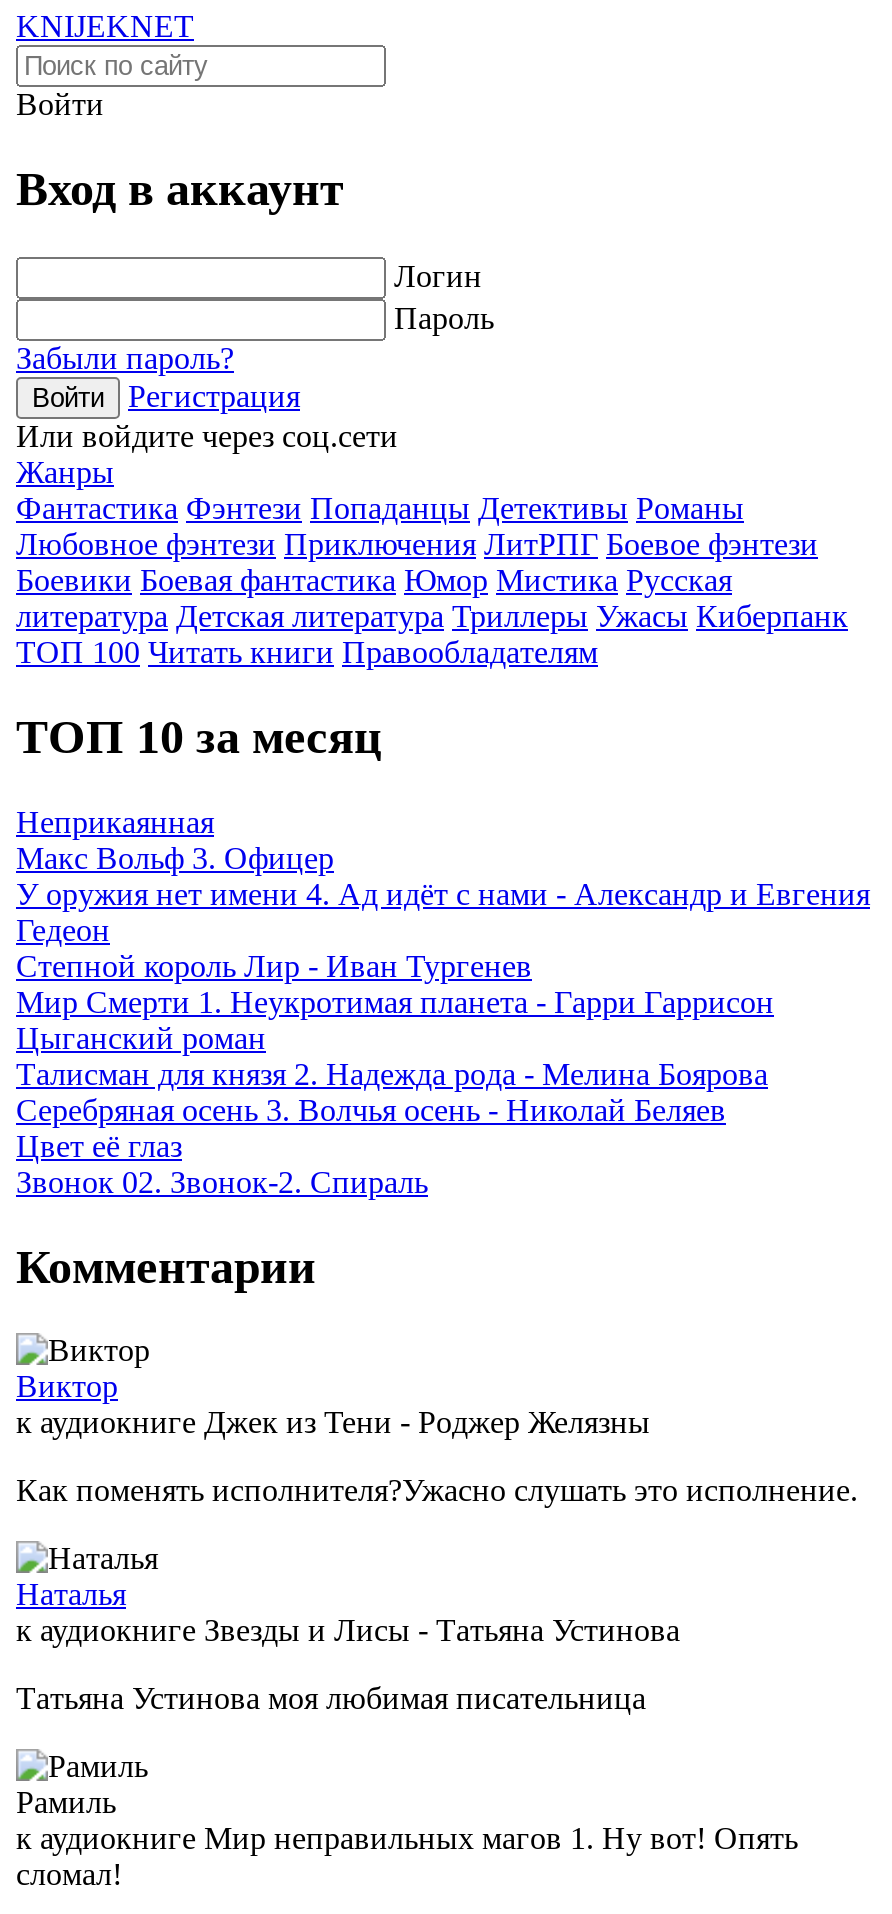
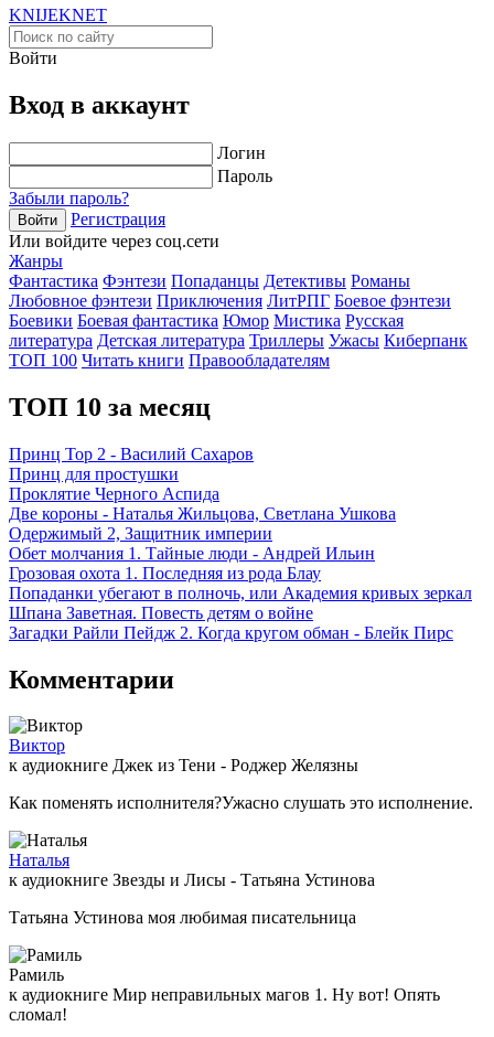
- Неприкаянная
- Макс Вольф 3. Офицер
- У оружия нет имени 4. Ад идёт с нами - Александр и Евгения
- Гедеон
- Степной король Лир - Иван Тургенев
- Мир Смерти 1. Неукротимая планета - Гарри Гаррисон
- Цыганский роман
- Талисман для князя 2. Надежда рода - Мелина Боярова
- Серебряная осень 3. Волчья осень - Николай Беляев
- Цвет её глаз
- Звонок 02. Звонок-2. Спираль
+ Принц Тор 2 - Василий Сахаров
+ Принц для простушки
+ Проклятие Черного Аспида
+ Две короны - Наталья Жильцова, Светлана Ушкова
+ Одержимый 2, Защитник империи
+ Обет молчания 1. Тайные люди - Андрей Ильин
+ Грозовая охота 1. Последняя из рода Блау
+ Попаданки убегают в полночь, или Академия кривых зеркал
+ Шпана Заветная. Повесть детям о войне
+ Загадки Райли Пейдж 2. Когда кругом обман - Блейк Пирс
